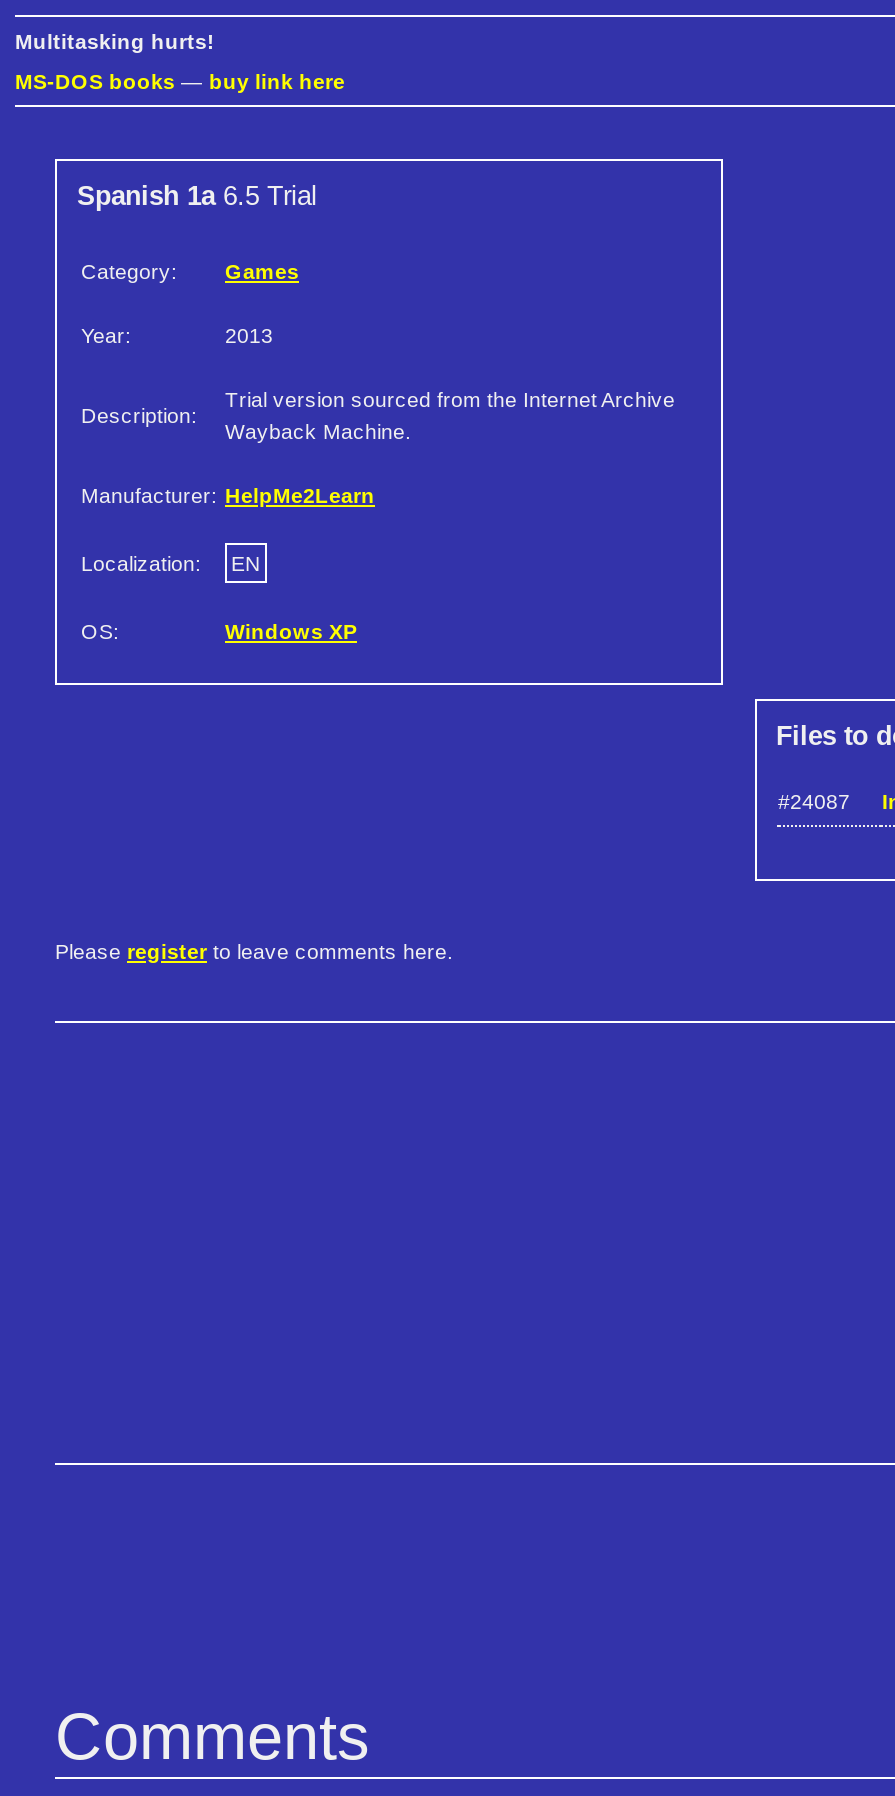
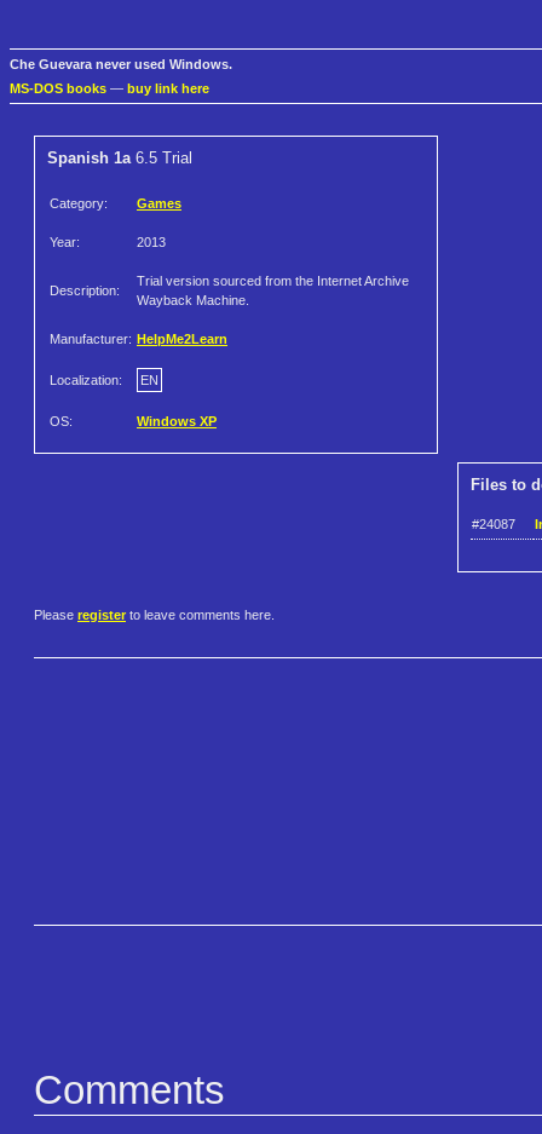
- Multitasking hurts!
+ Che Guevara never used Windows.
